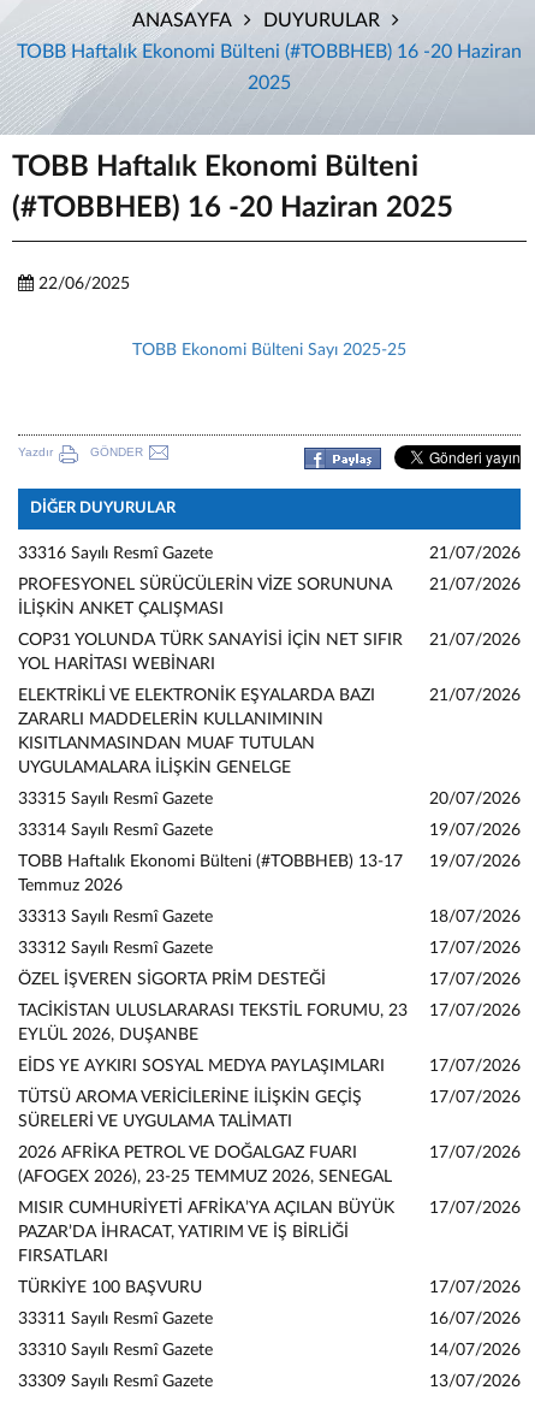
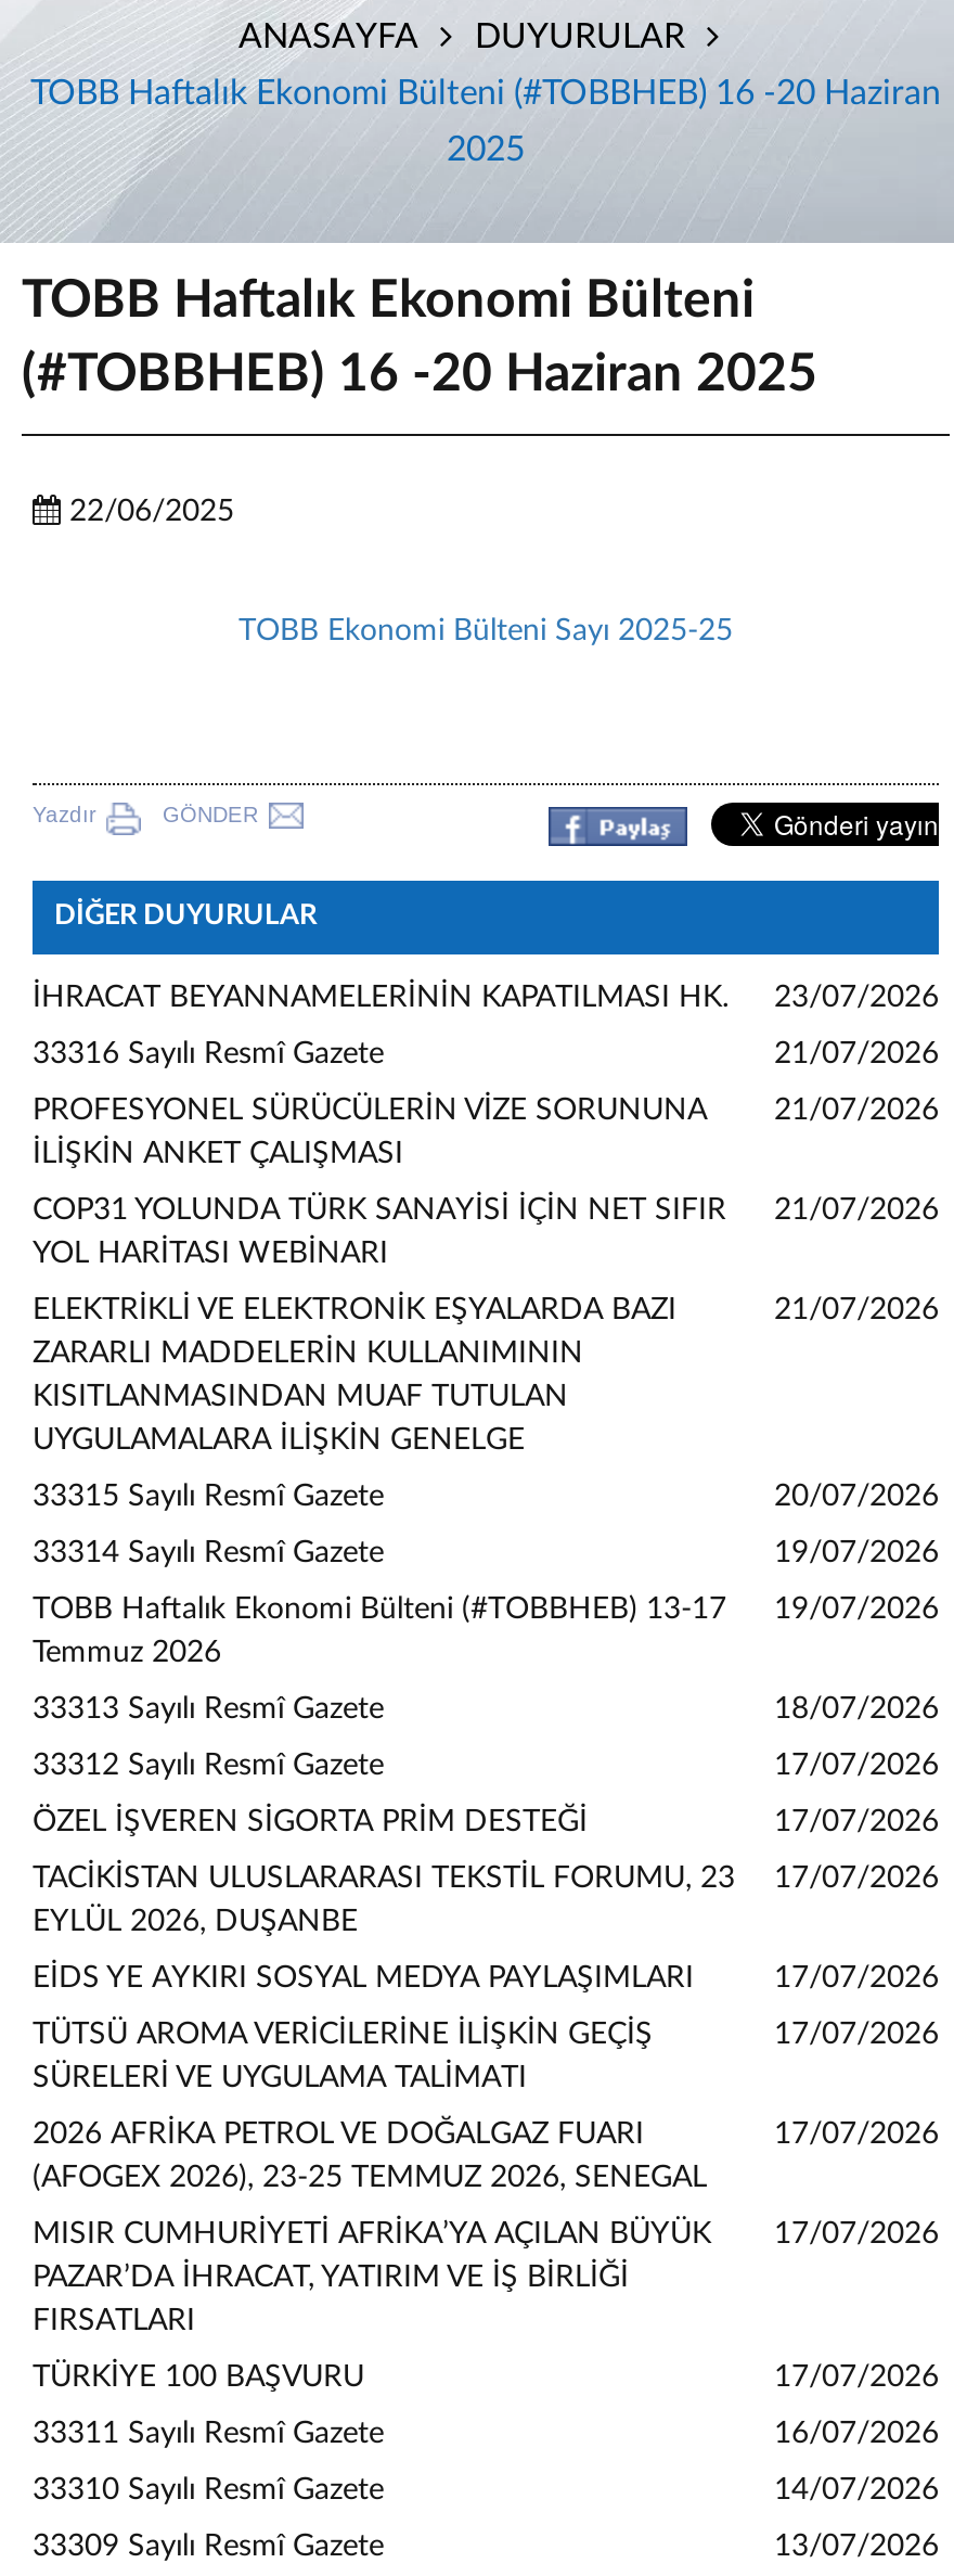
+ İHRACAT BEYANNAMELERİNİN KAPATILMASI HK.
+ 23/07/2026
